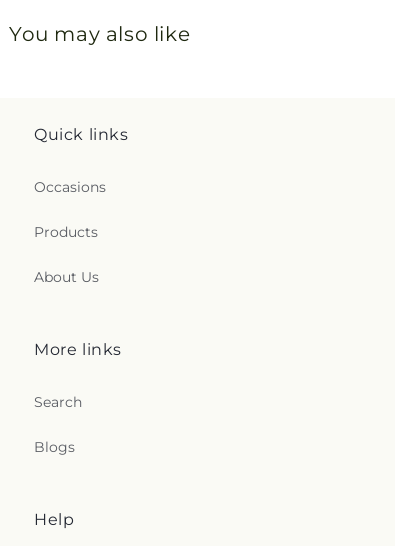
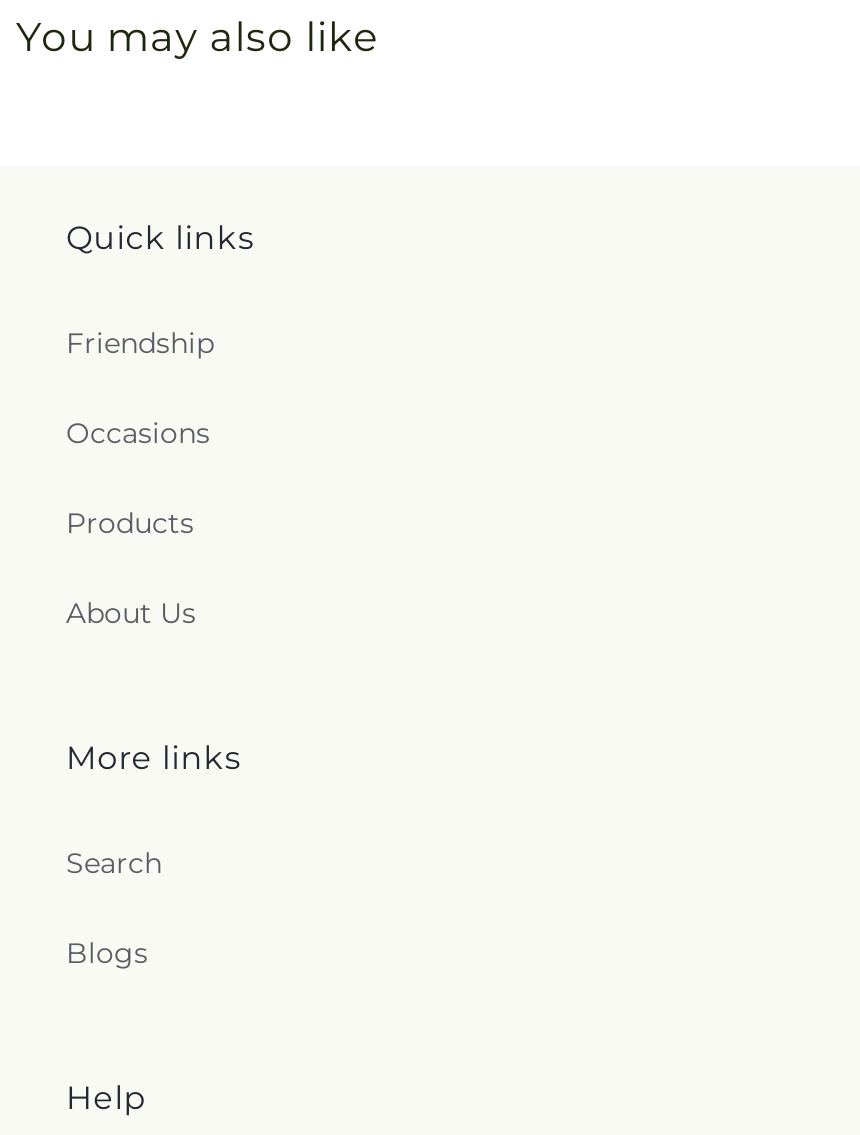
+ Friendship
